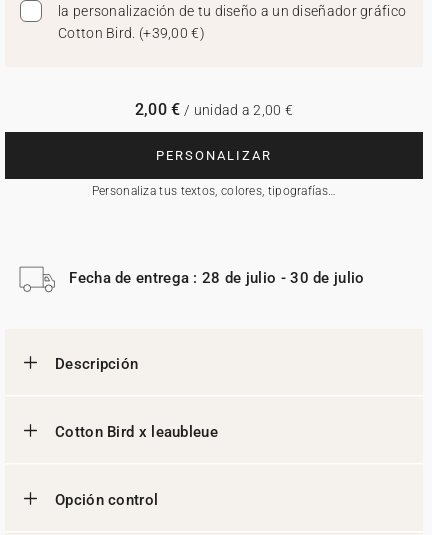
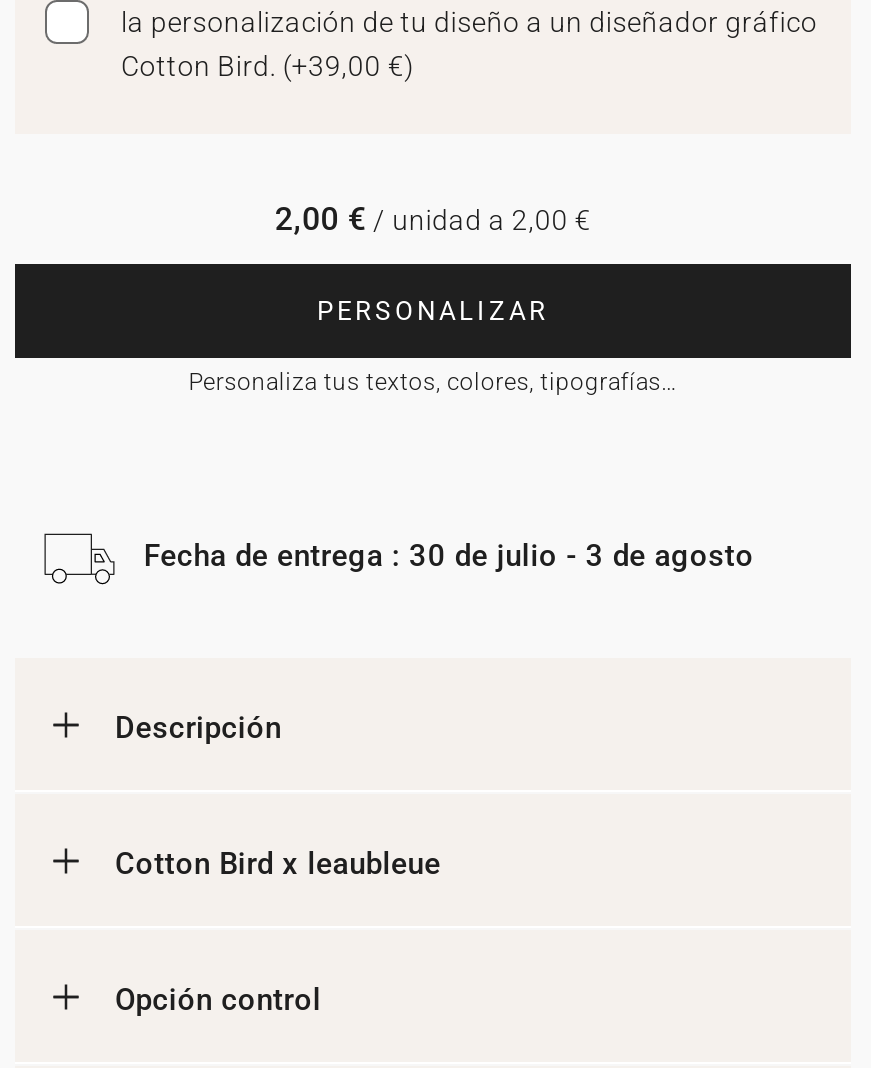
- Fecha de entrega : 28 de julio - 30 de julio
+ Fecha de entrega : 30 de julio - 3 de agosto
